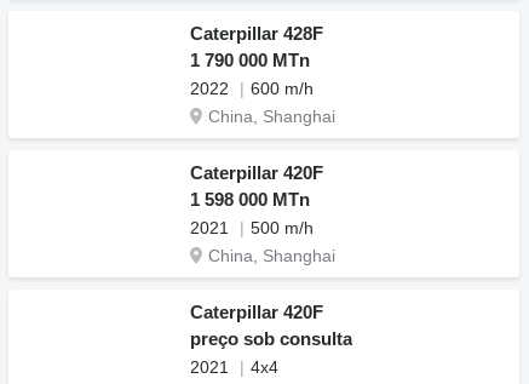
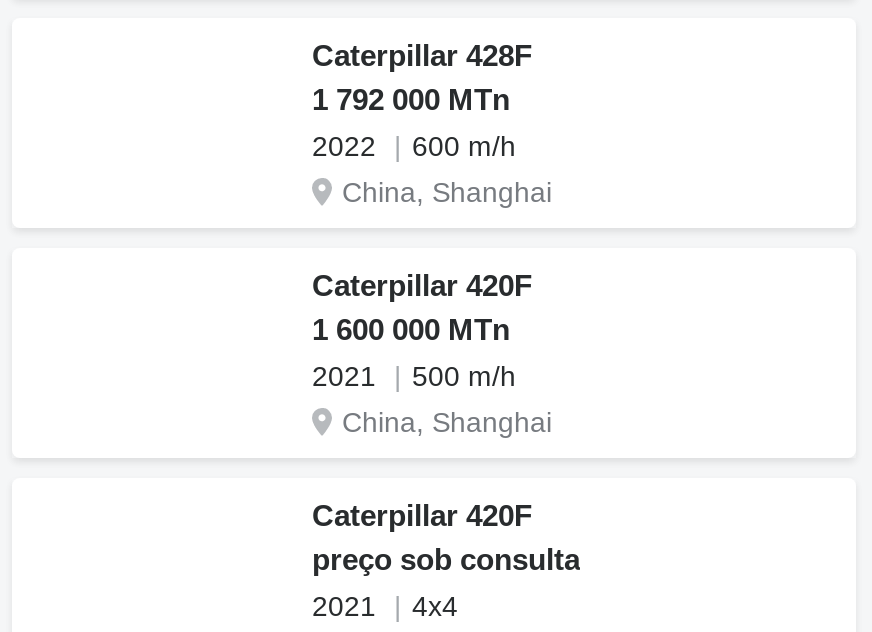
- 1 790 000 MTn
+ 1 792 000 MTn

- 1 598 000 MTn
+ 1 600 000 MTn
